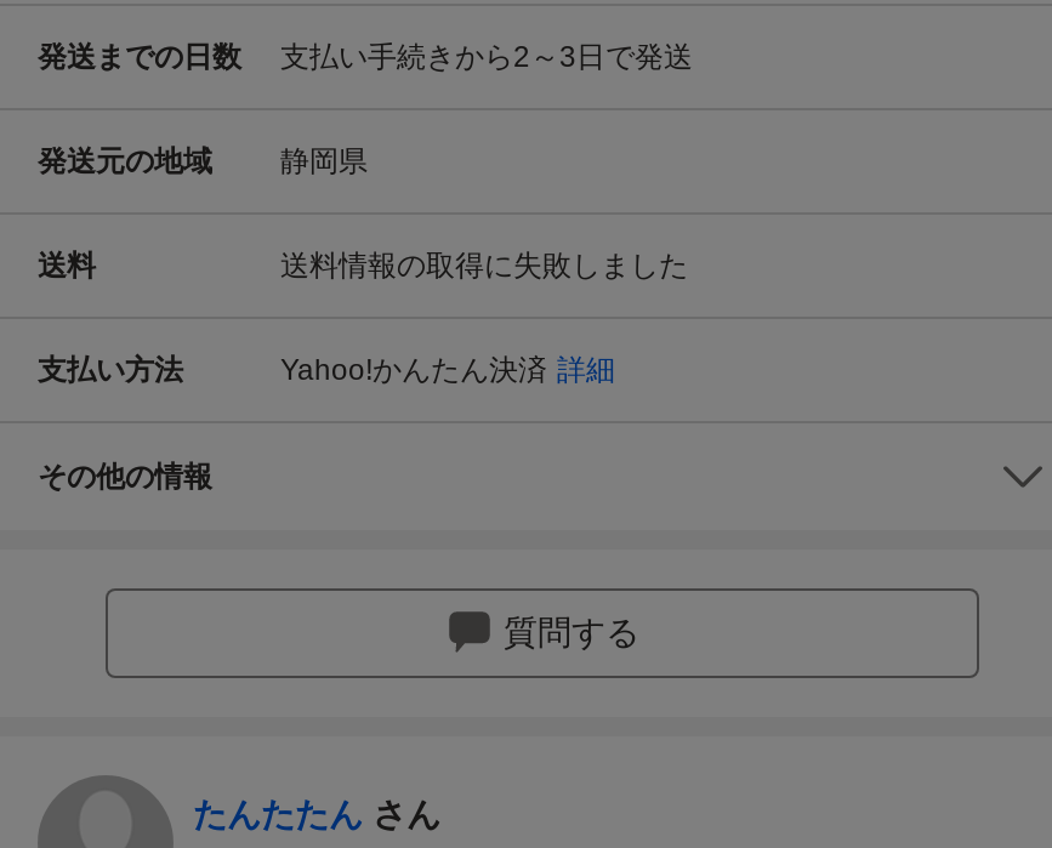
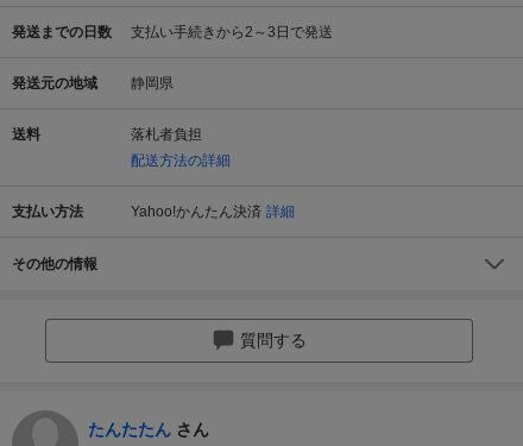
- 送料情報の取得に失敗しました
+ 落札者負担
+ 配送方法の詳細
